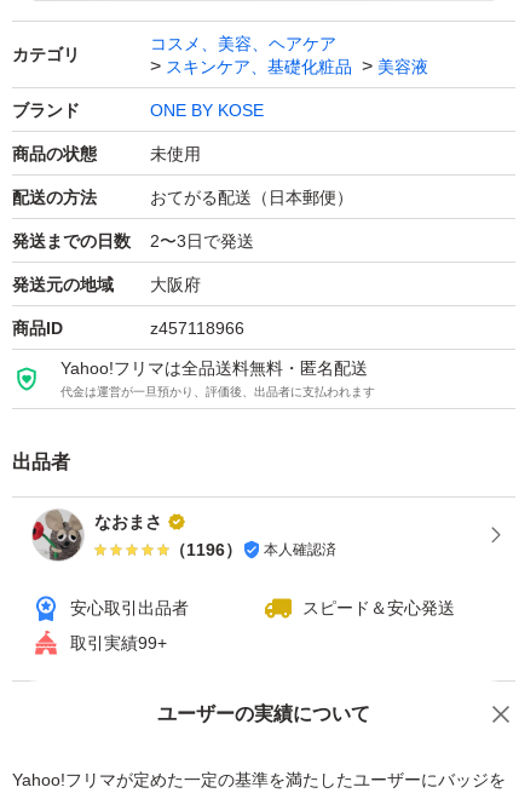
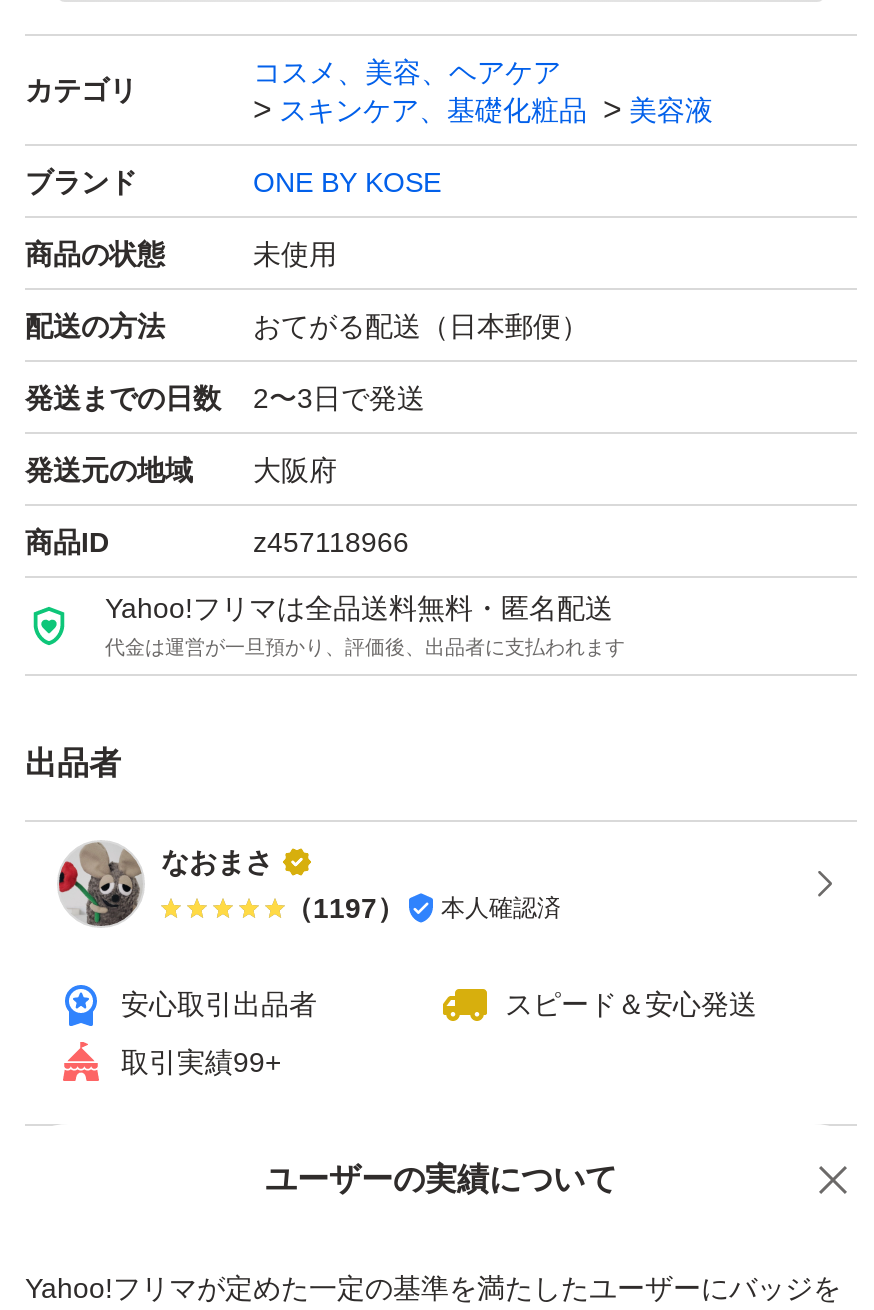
- （1196） 本人確認済
+ （1197） 本人確認済
